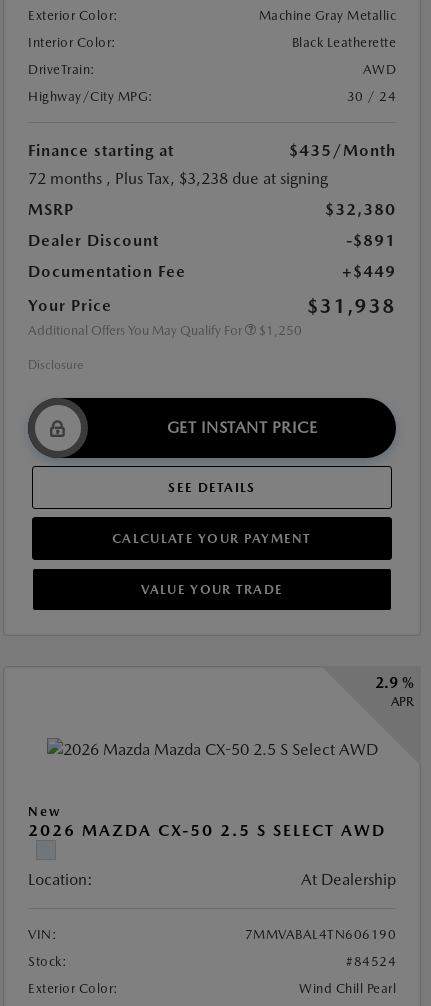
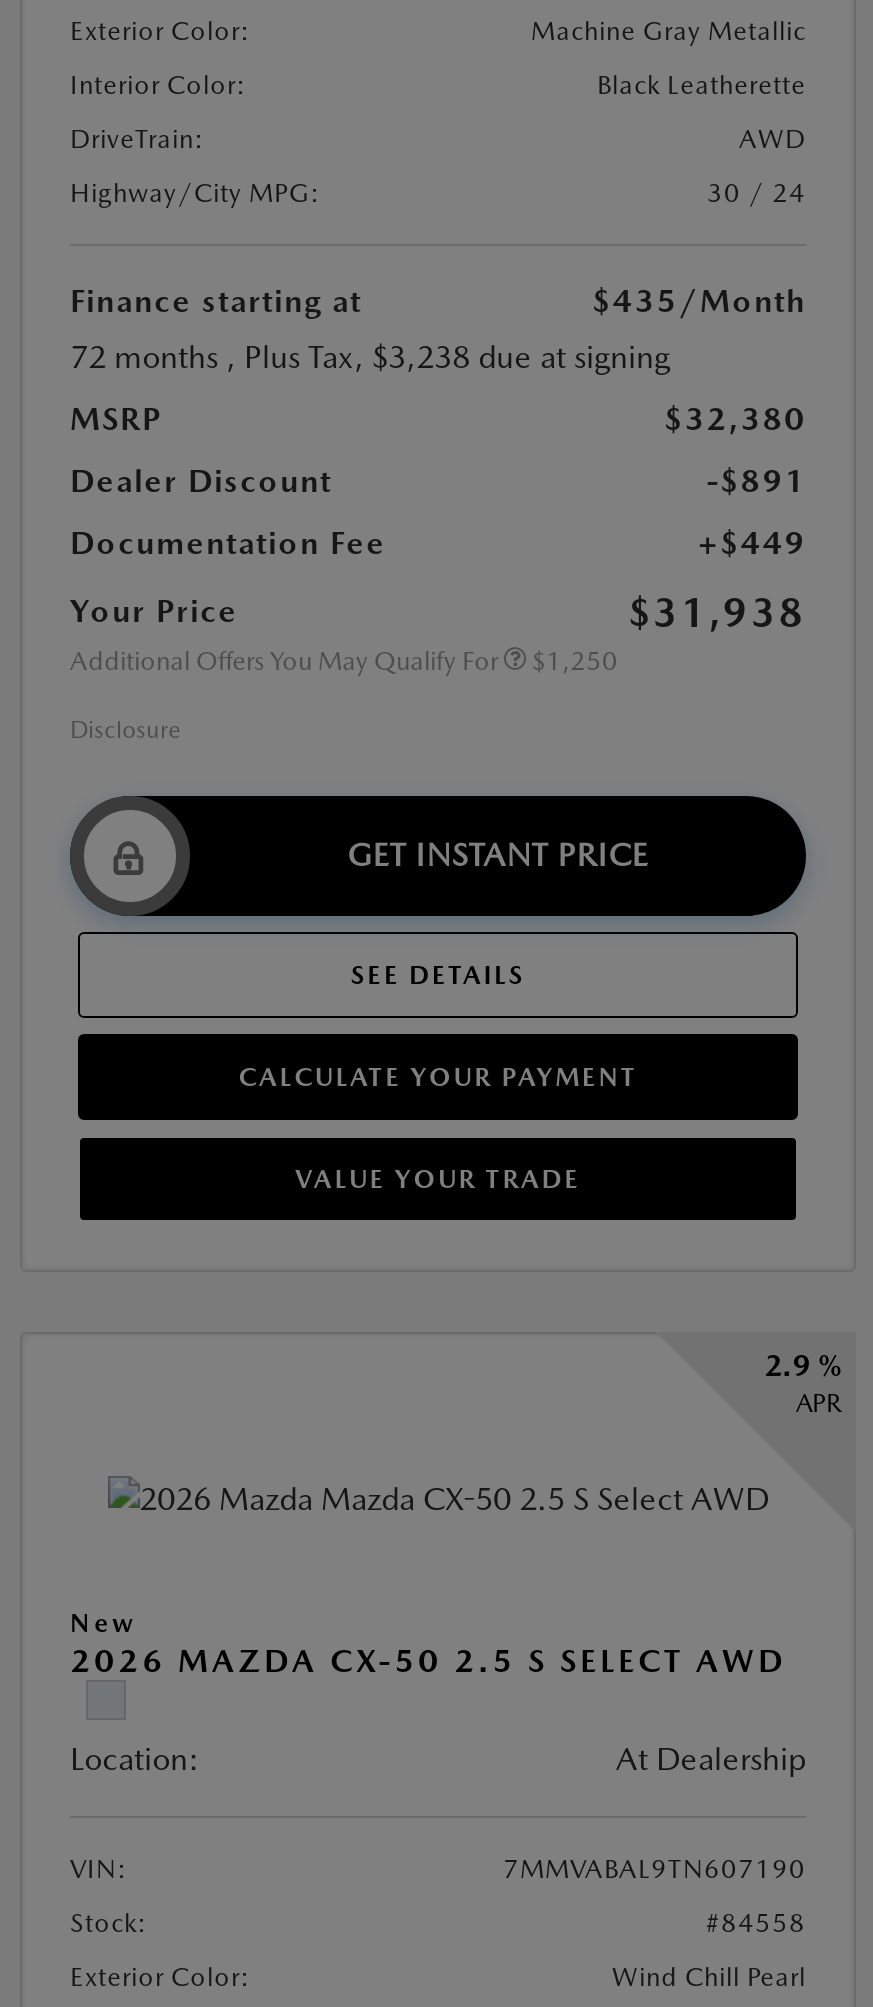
- 7MMVABAL4TN606190
+ 7MMVABAL9TN607190

- #84524
+ #84558
